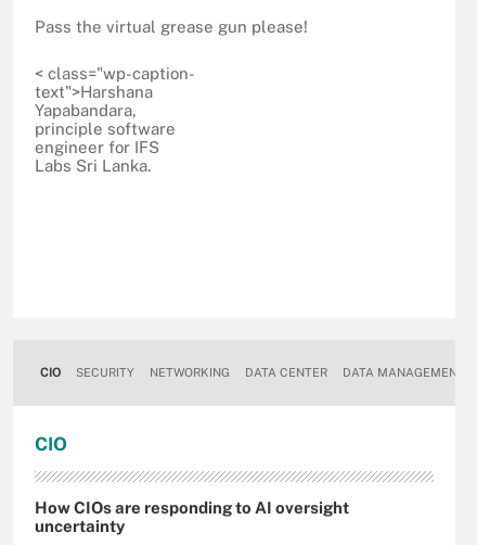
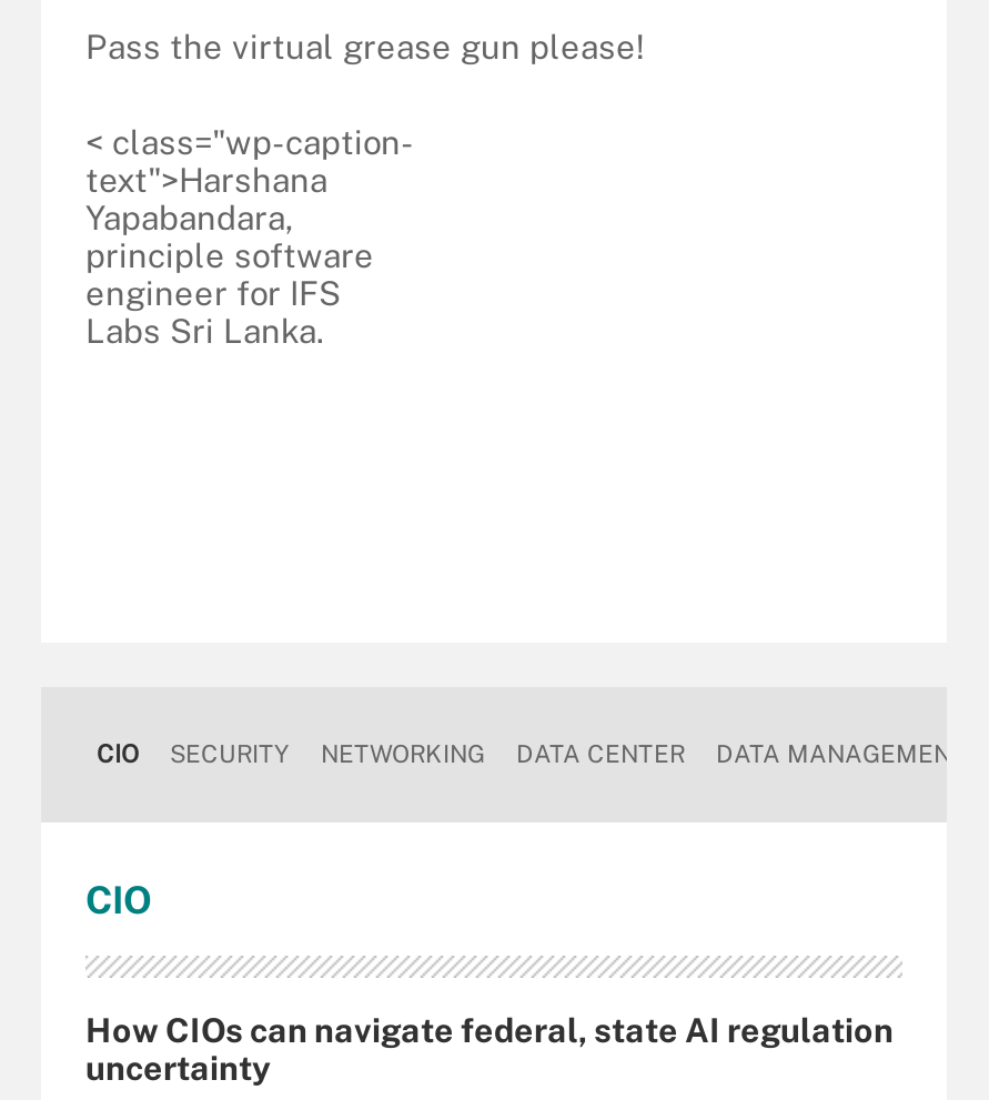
- How CIOs are responding to AI oversight
+ How CIOs can navigate federal, state AI regulation
